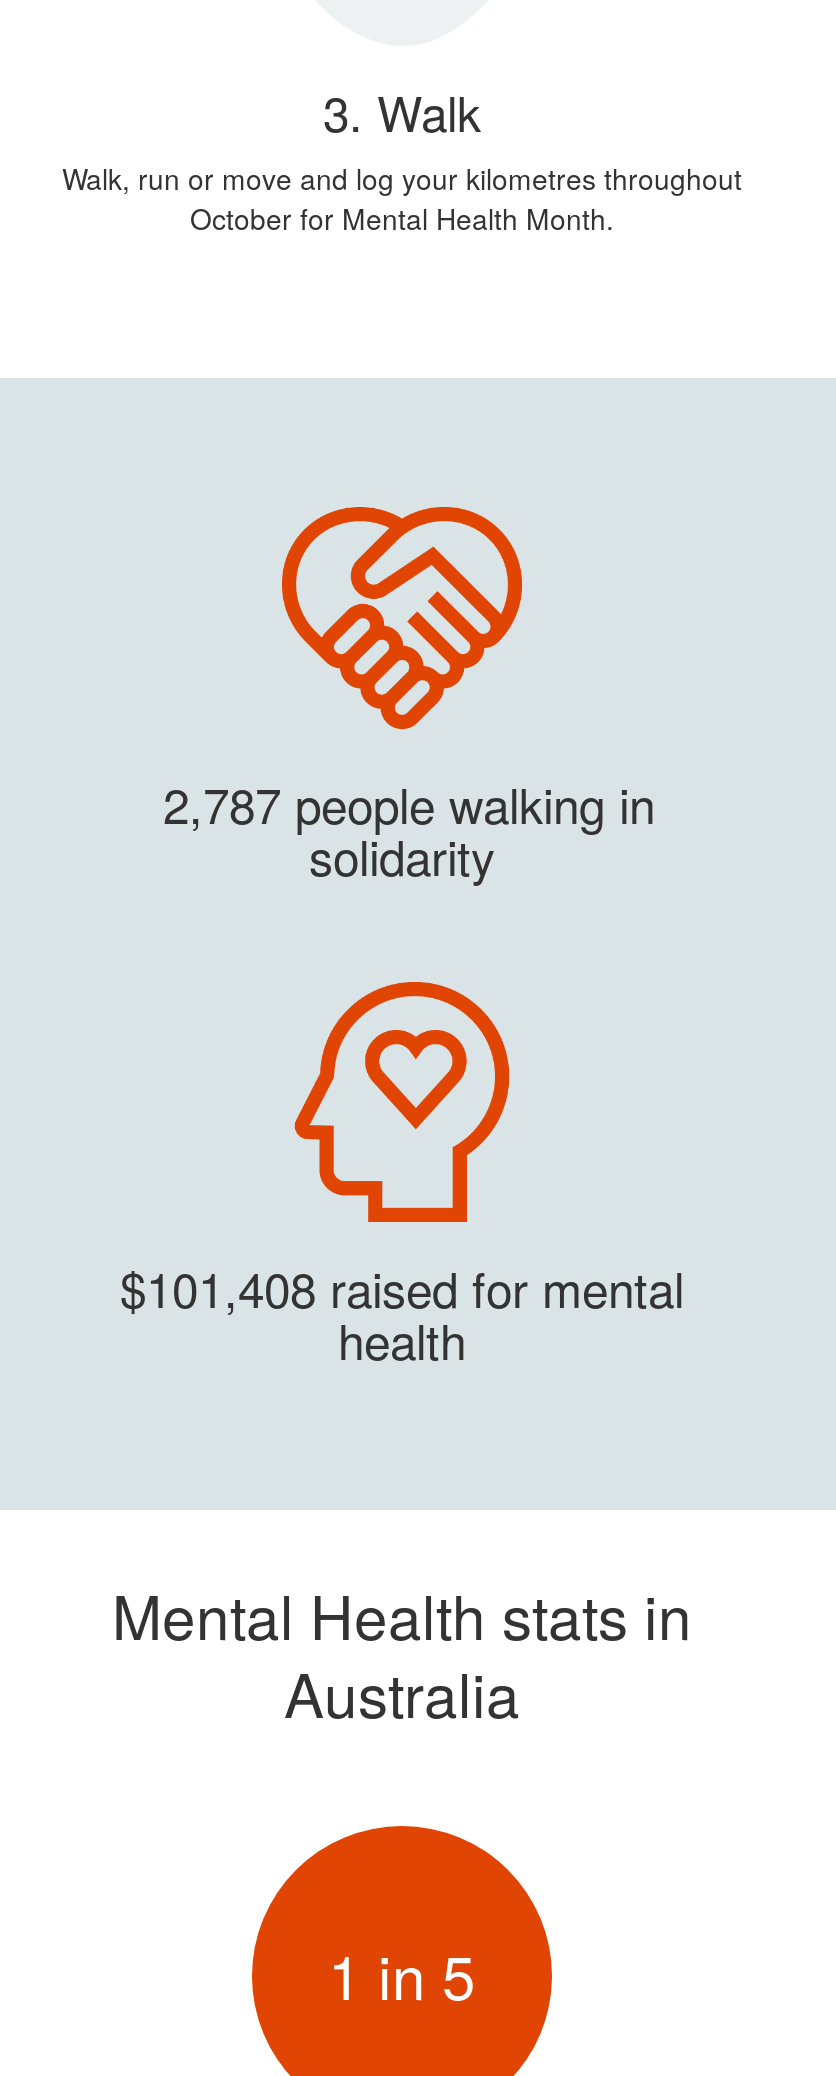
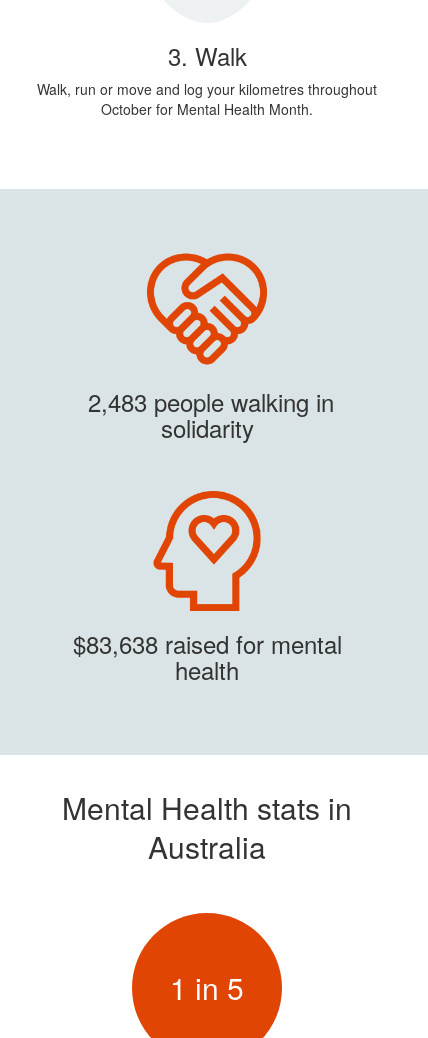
- 2,787 people walking in
+ 2,483 people walking in

- $101,408 raised for mental
+ $83,638 raised for mental
